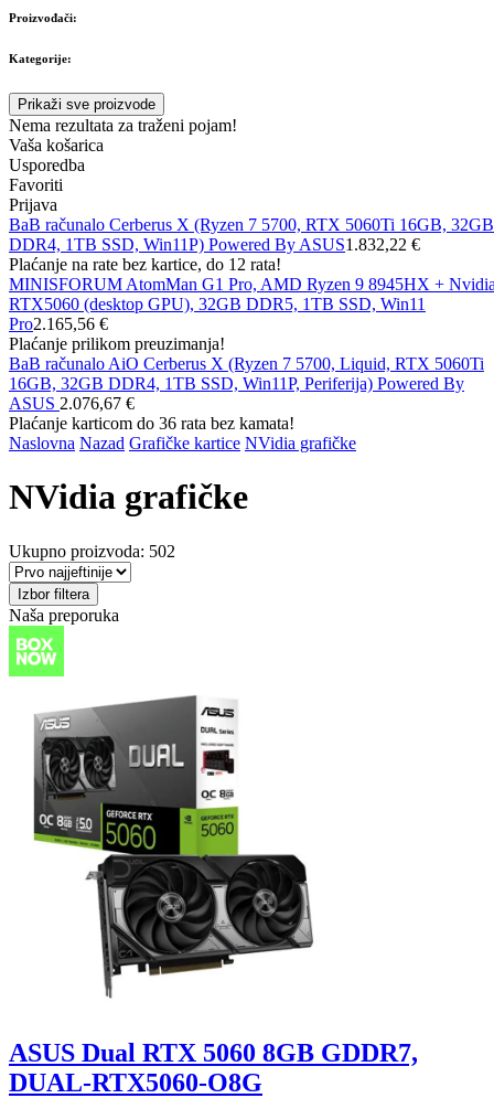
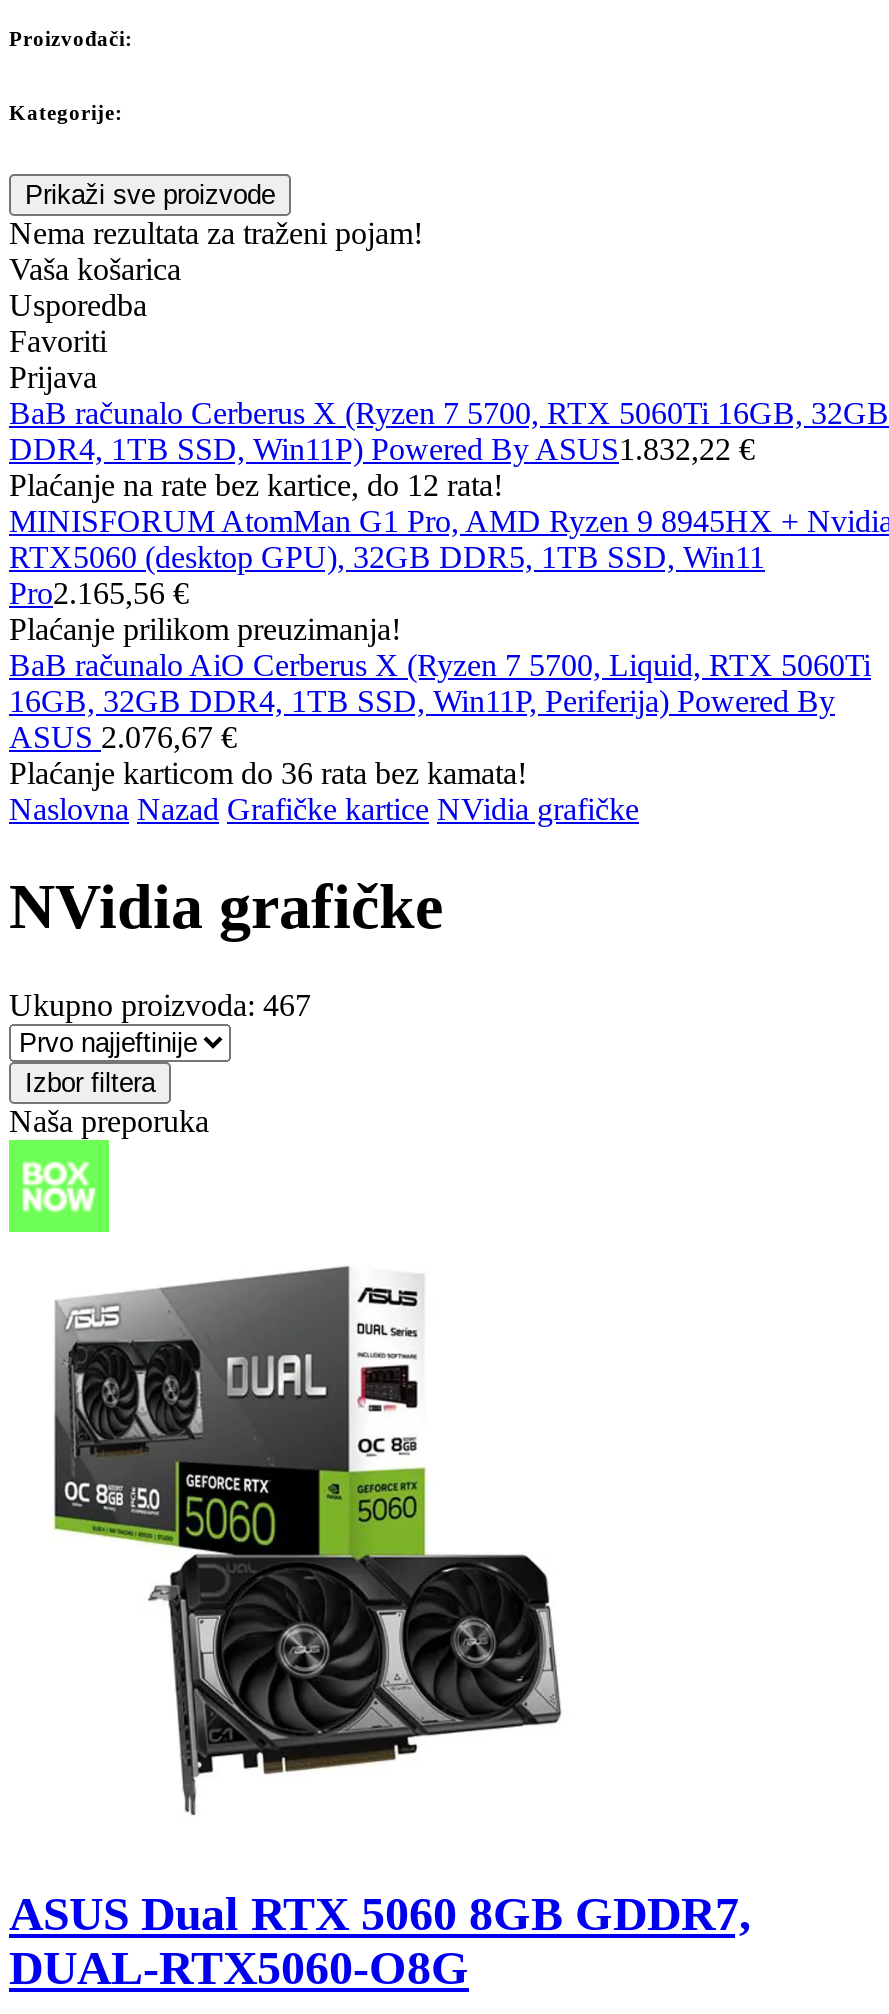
- Ukupno proizvoda: 502
+ Ukupno proizvoda: 467
